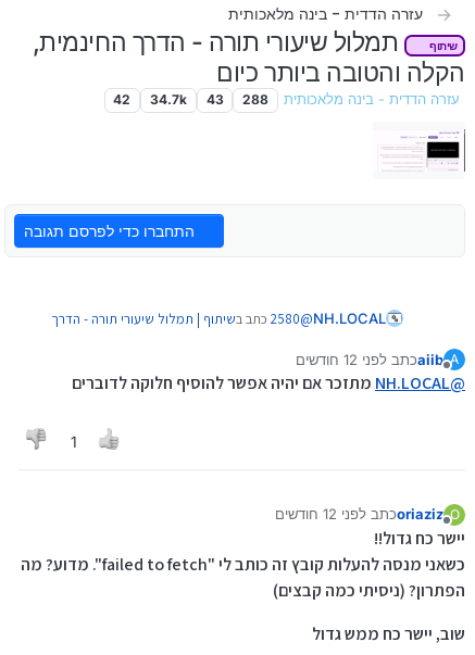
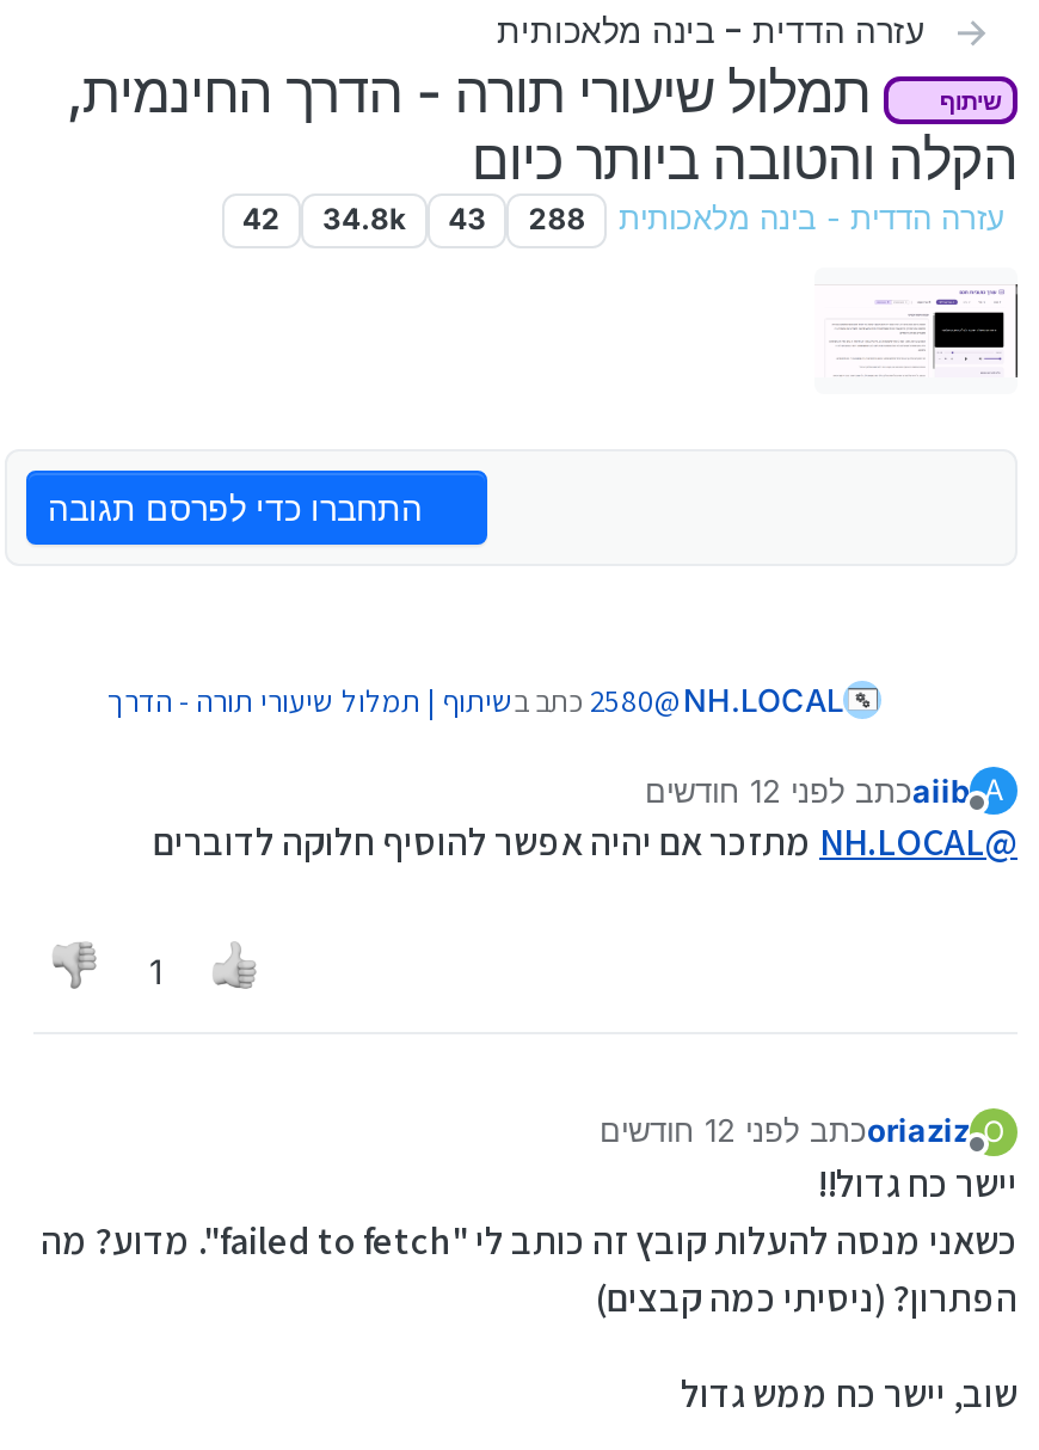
- עזרה הדדית - בינה מלאכותית 288 43 34.7k 42
+ עזרה הדדית - בינה מלאכותית 288 43 34.8k 42
